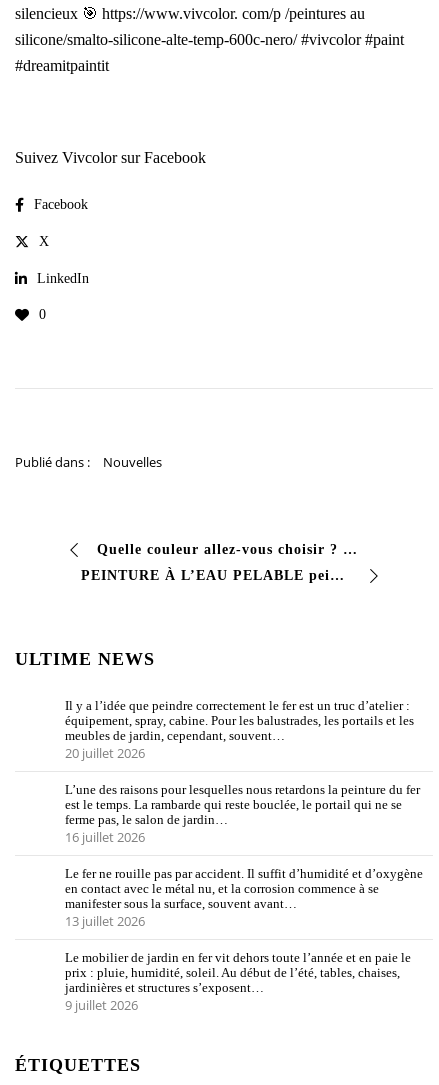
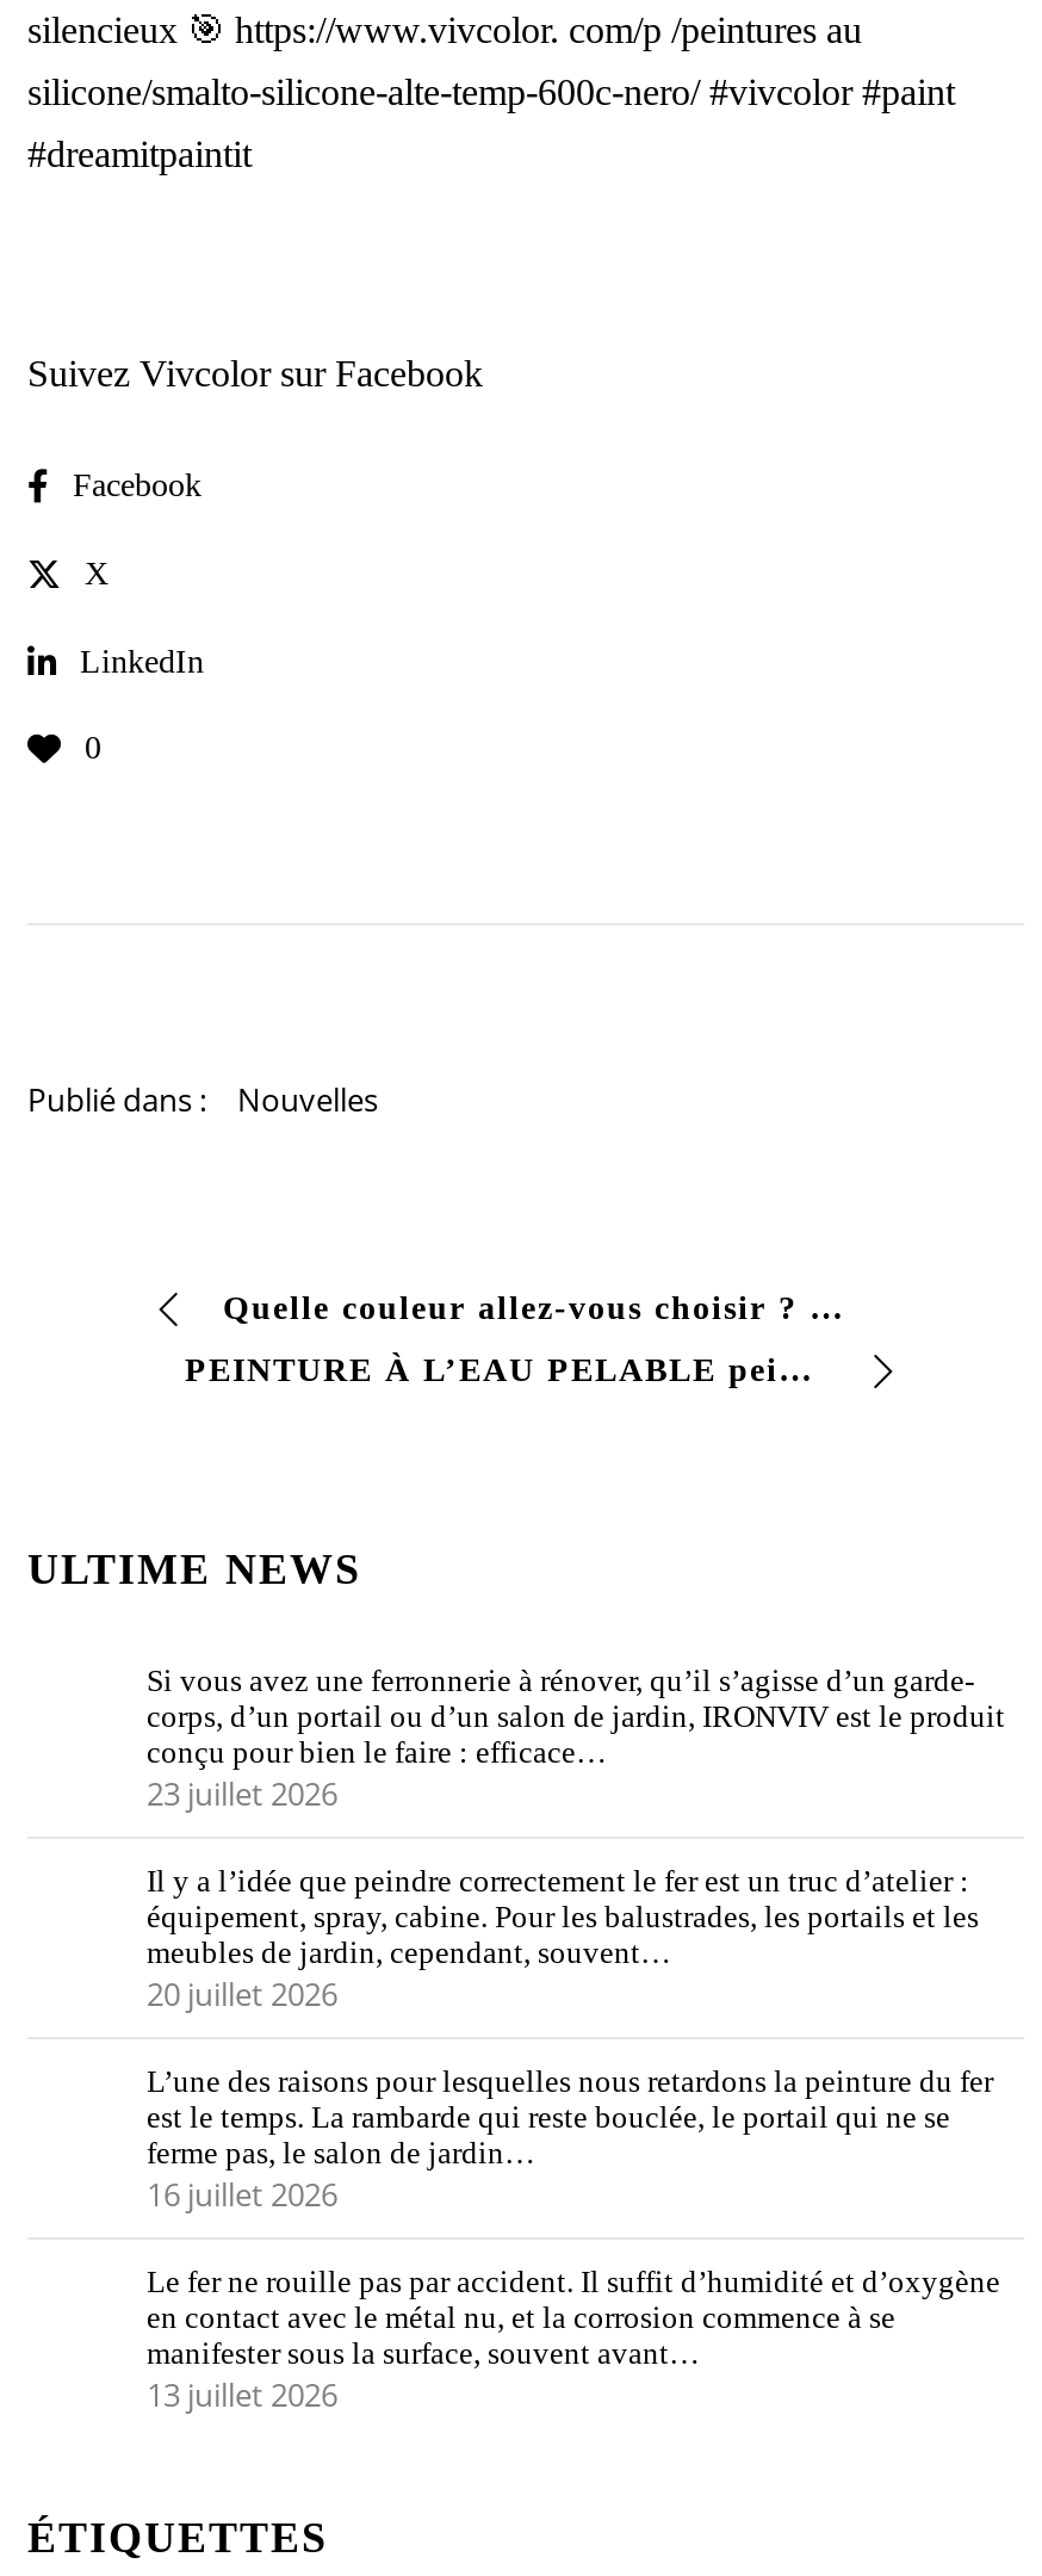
+ Si vous avez une ferronnerie à rénover, qu’il s’agisse d’un garde-
+ corps, d’un portail ou d’un salon de jardin, IRONVIV est le produit
+ conçu pour bien le faire : efficace…
+ 23 juillet 2026

moved down: Il y a l’idée que peindre correctement le fer est un truc d’atelier : | équipement, spray, cabine. Pour les balustrades, les portails et les | meubles de jardin, cependant, souvent… | ... | manifester sous la surface, souvent avant… | 13 juillet 2026

- Le mobilier de jardin en fer vit dehors toute l’année et en paie le
- prix : pluie, humidité, soleil. Au début de l’été, tables, chaises,
- jardinières et structures s’exposent…
- 9 juillet 2026
